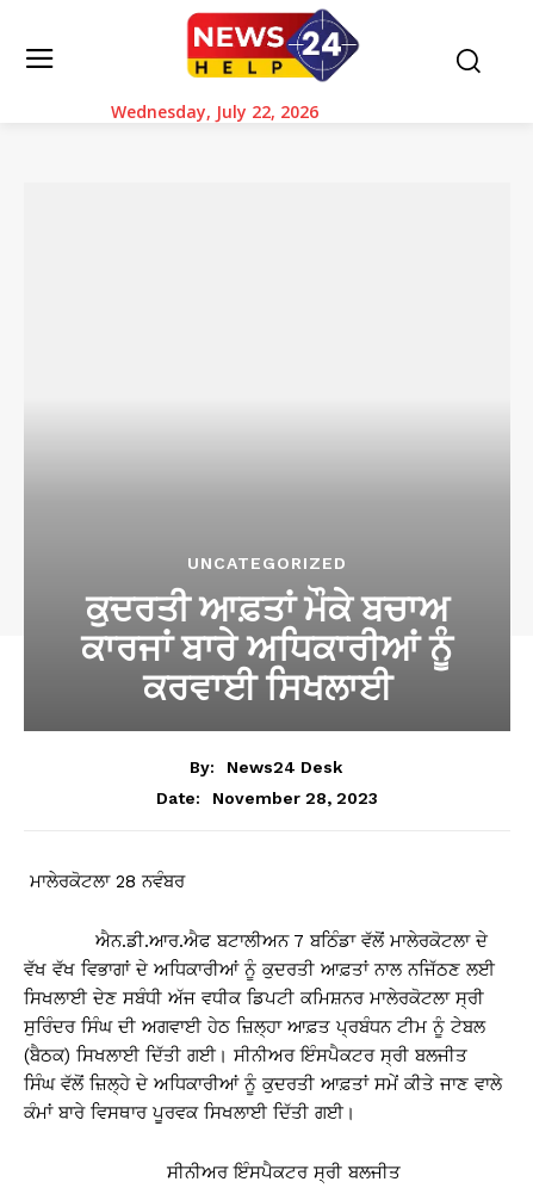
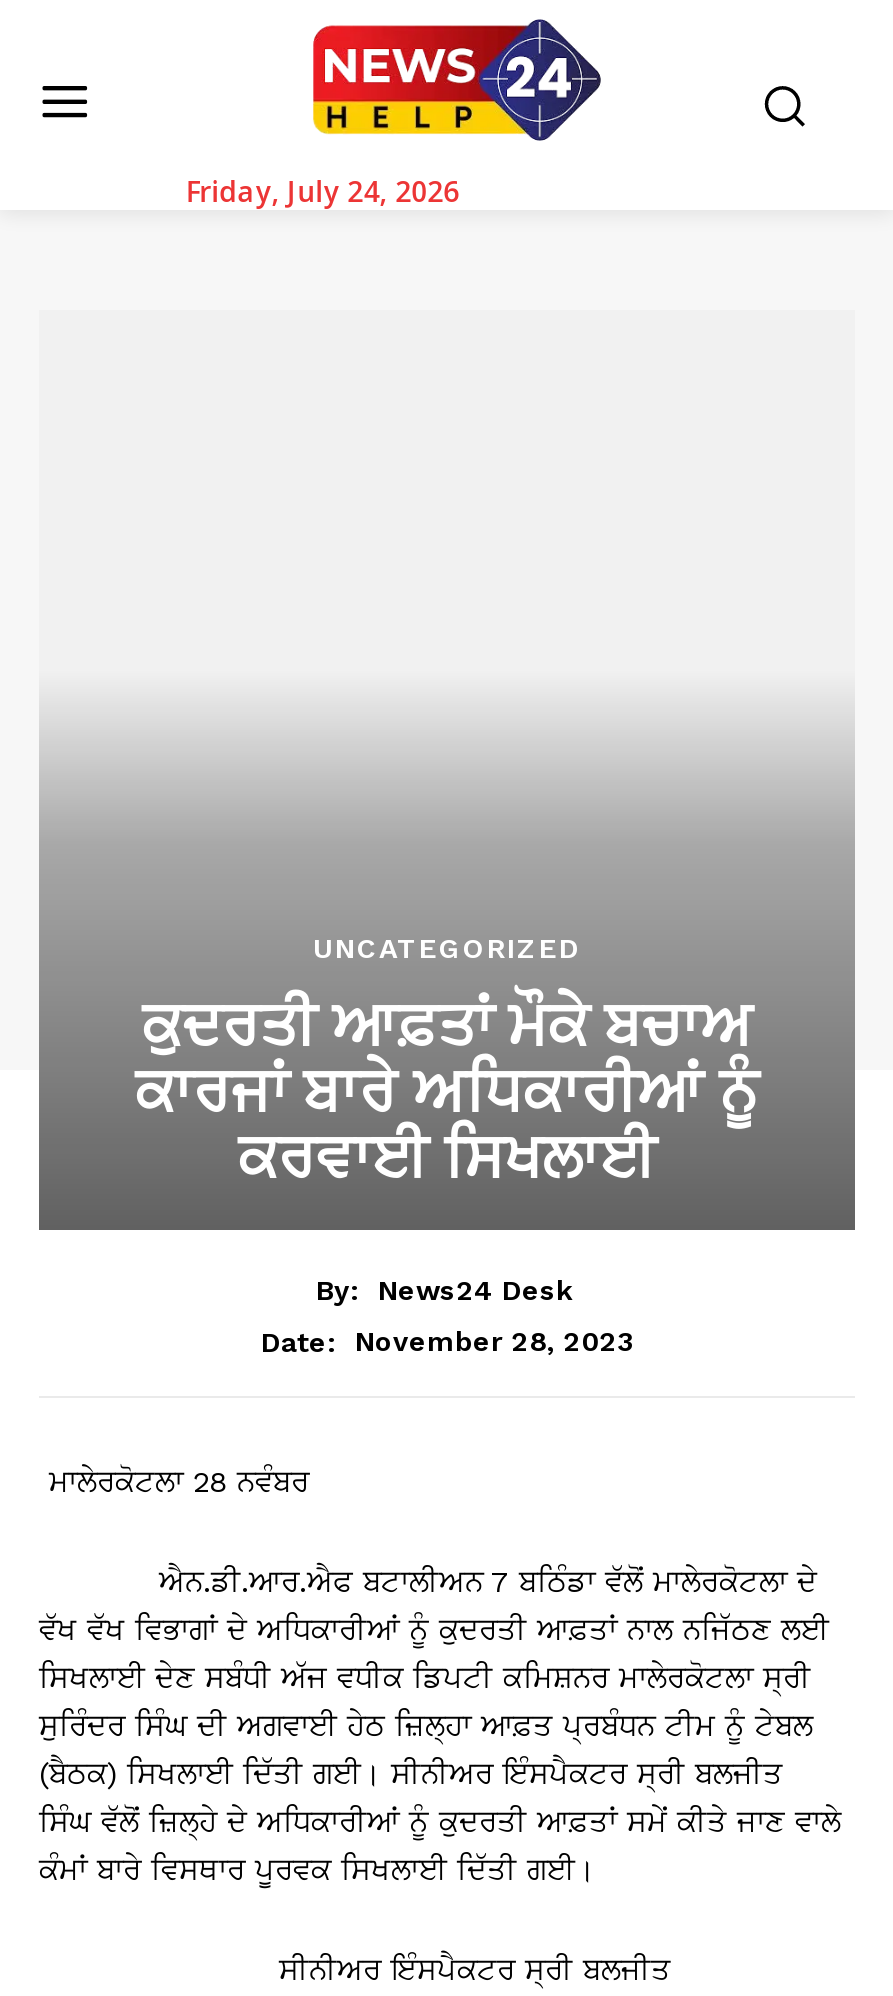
- Wednesday, July 22, 2026
+ Friday, July 24, 2026
